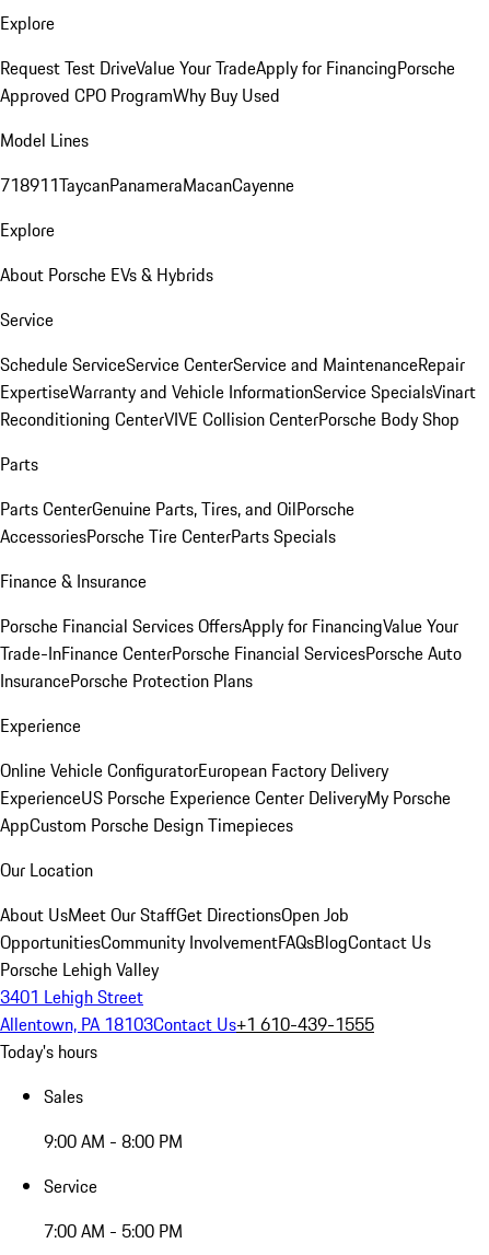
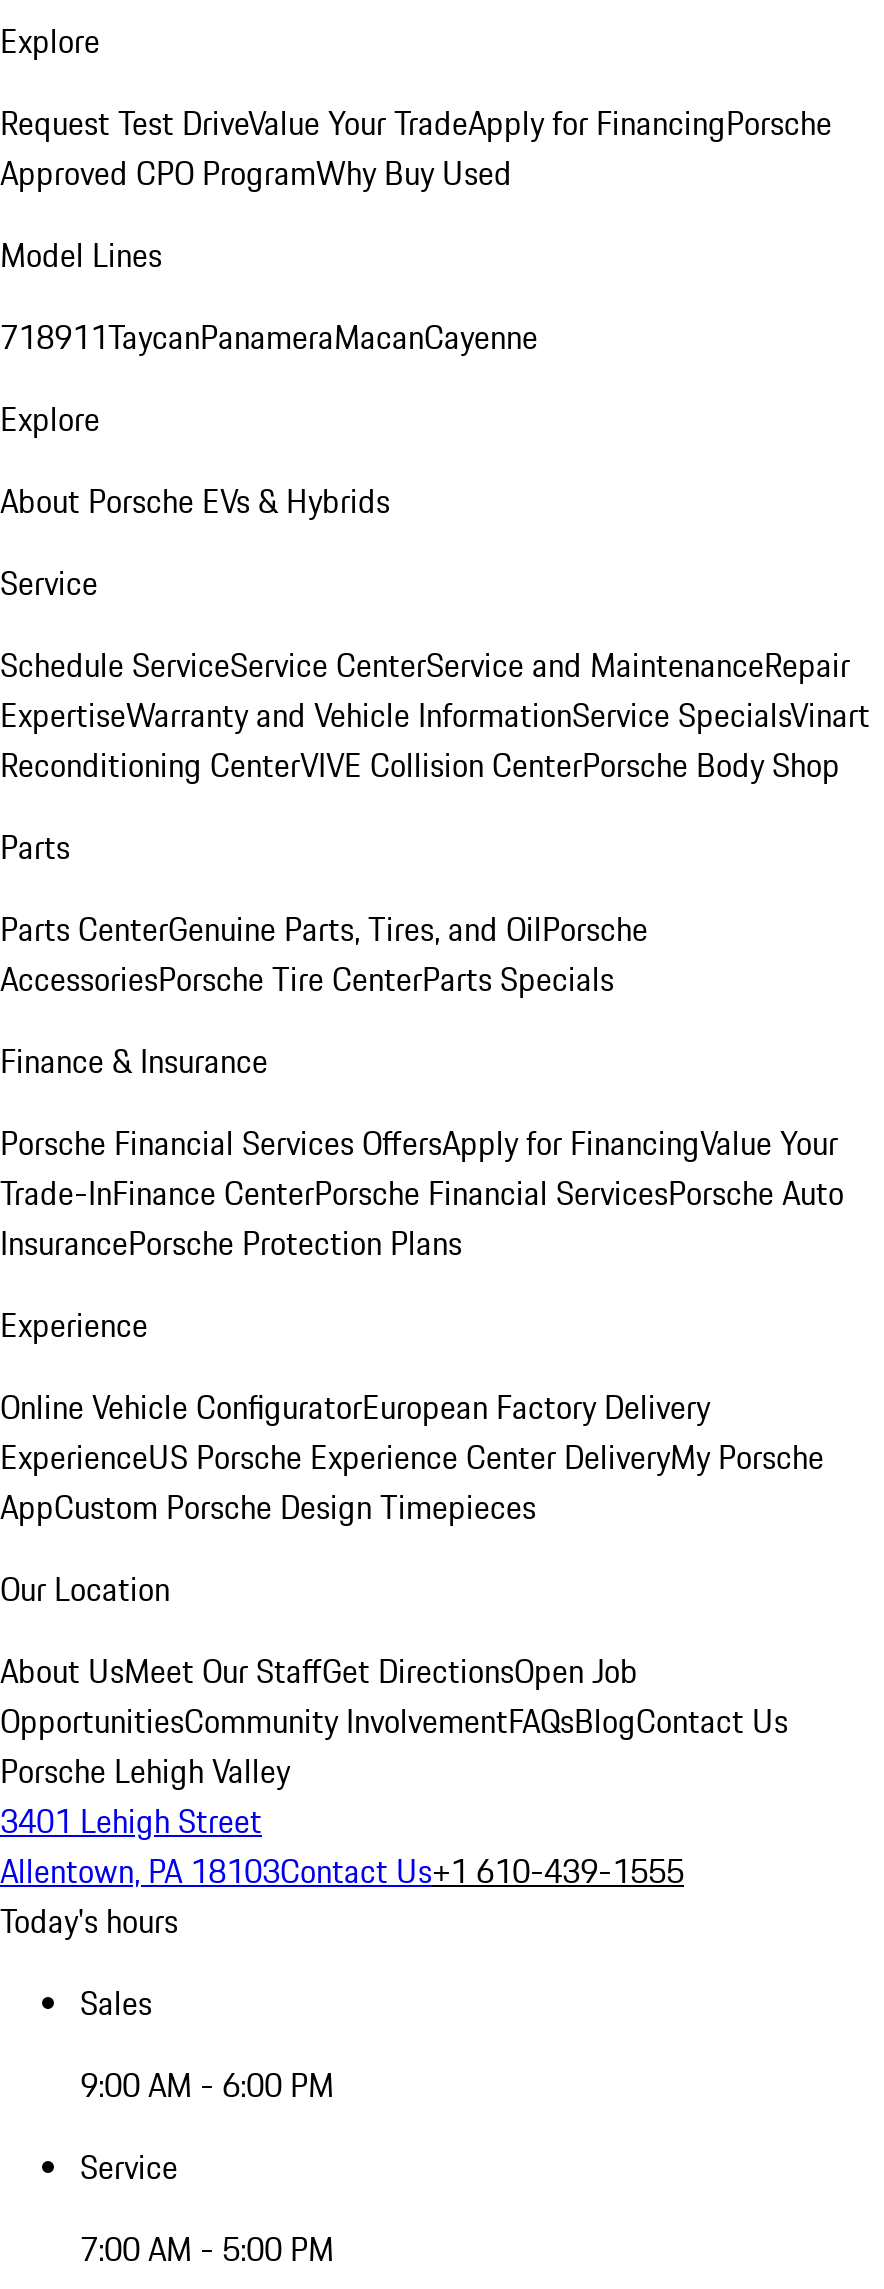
- 9:00 AM - 8:00 PM
+ 9:00 AM - 6:00 PM
